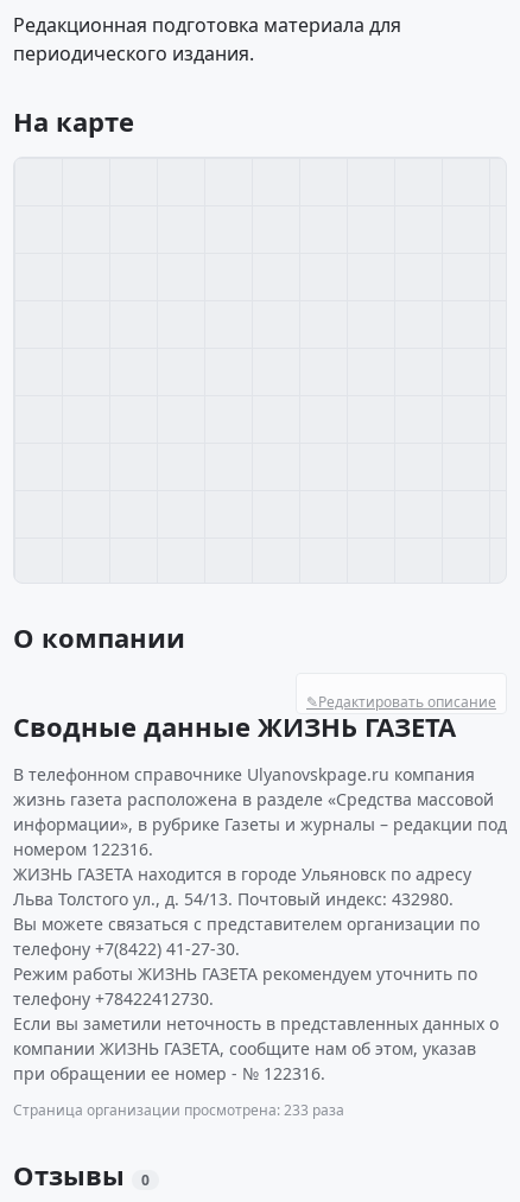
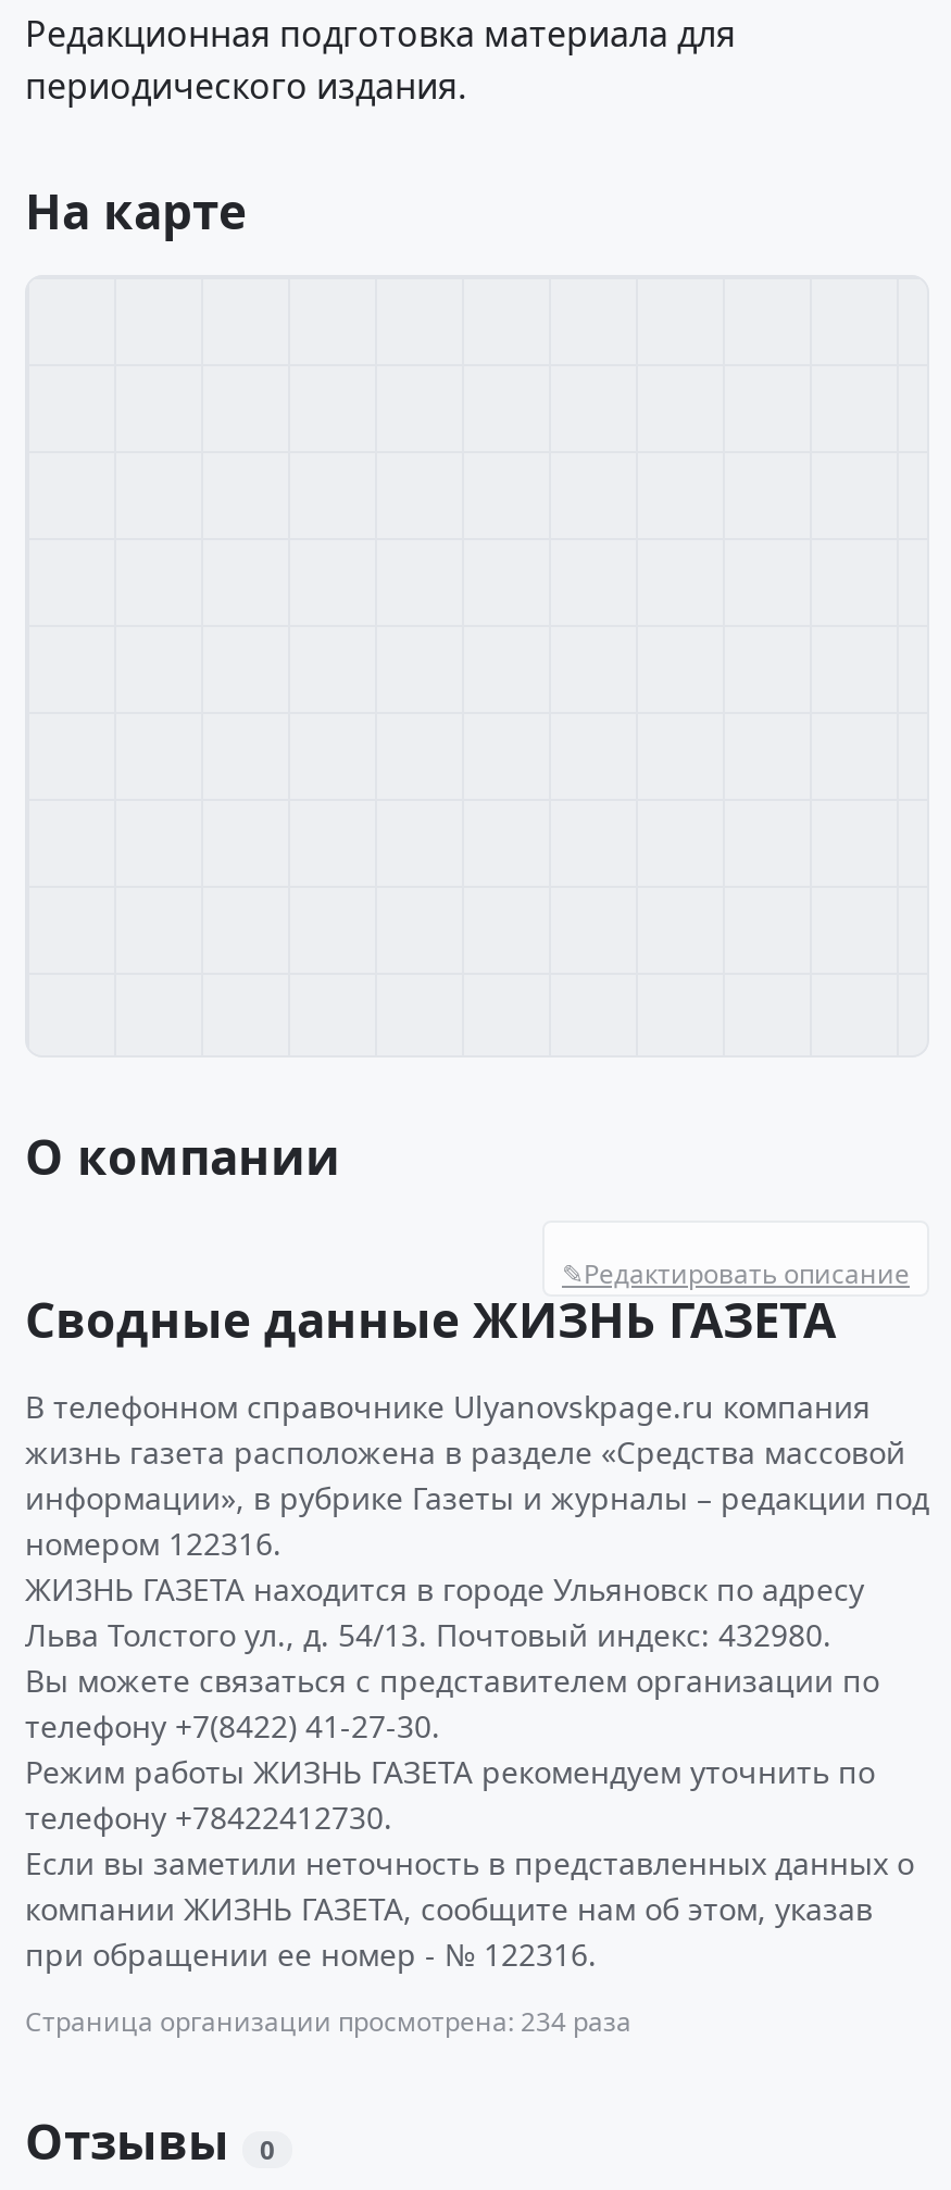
- Страница организации просмотрена: 233 раза
+ Страница организации просмотрена: 234 раза
